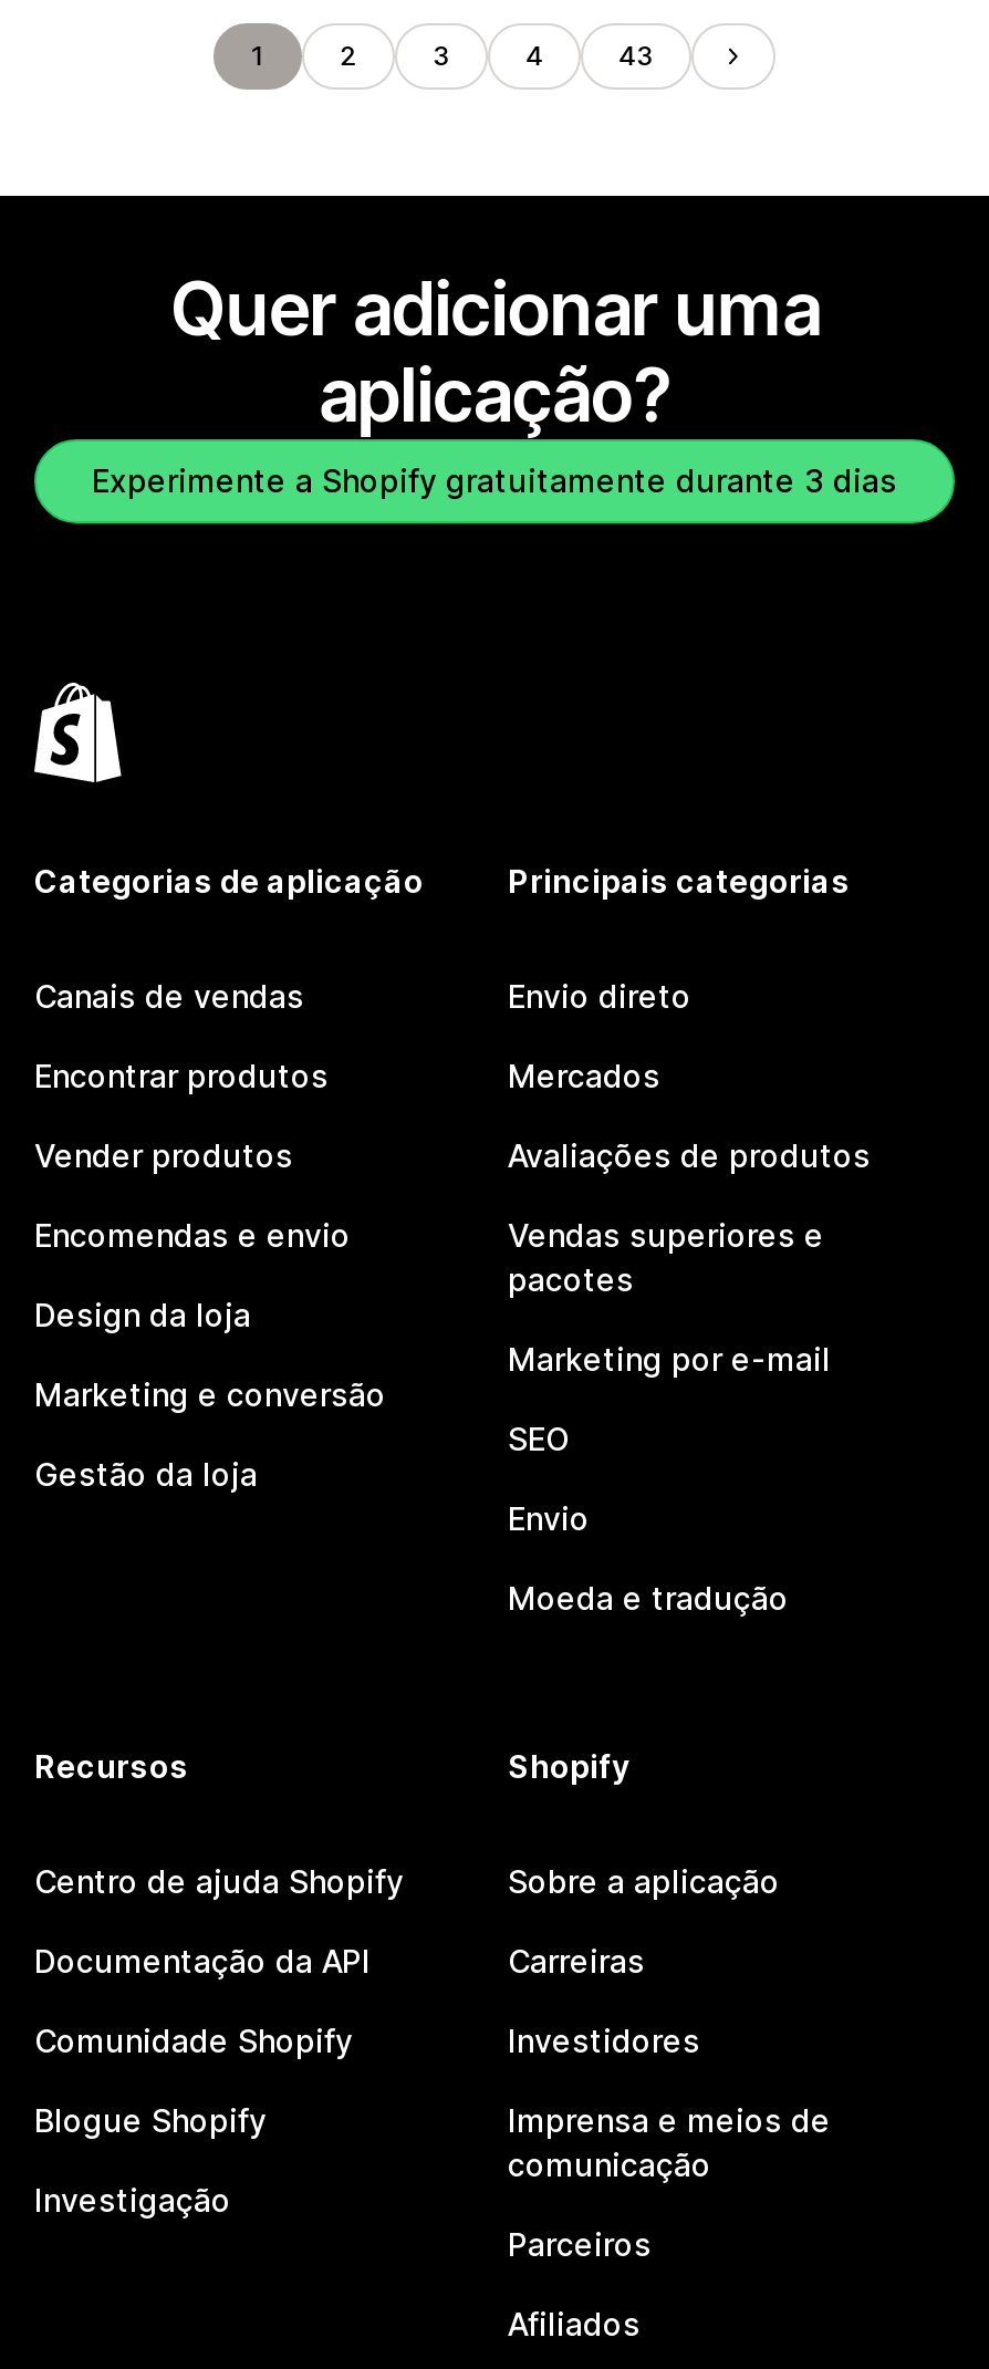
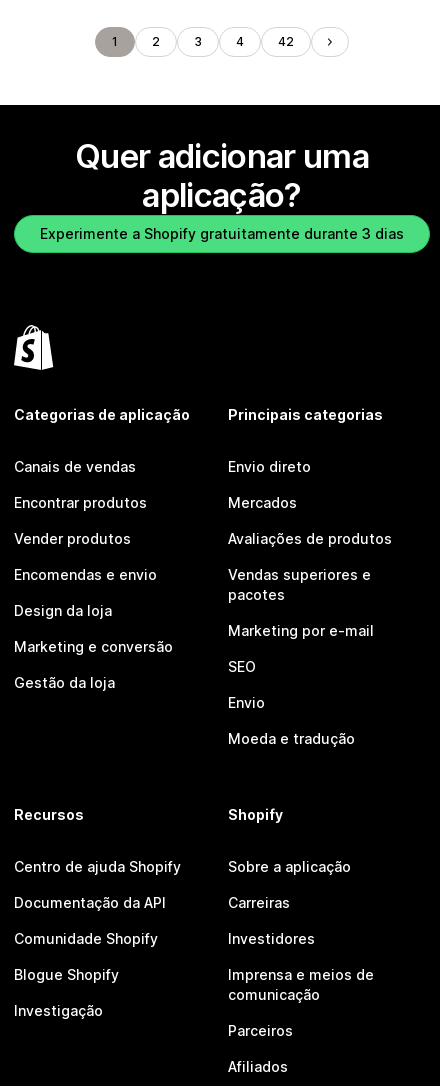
- 43
+ 42
